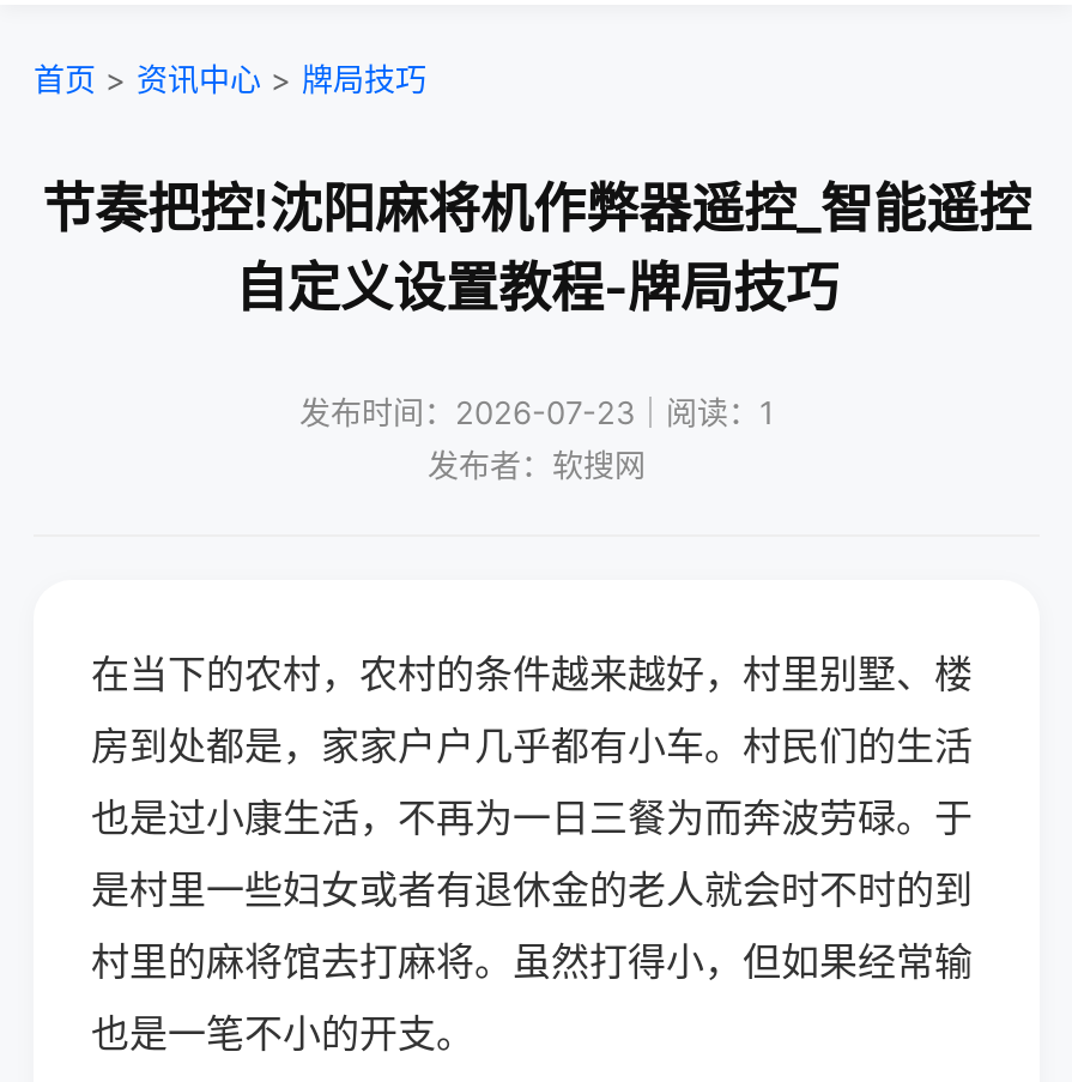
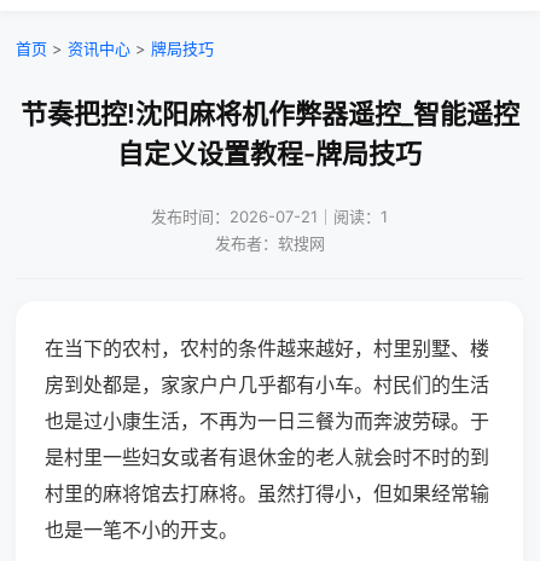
- 发布时间：2026-07-23｜阅读：1
+ 发布时间：2026-07-21｜阅读：1
